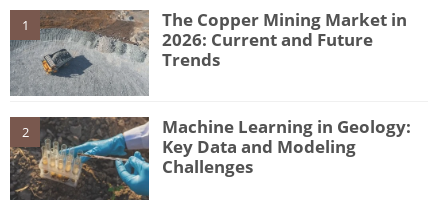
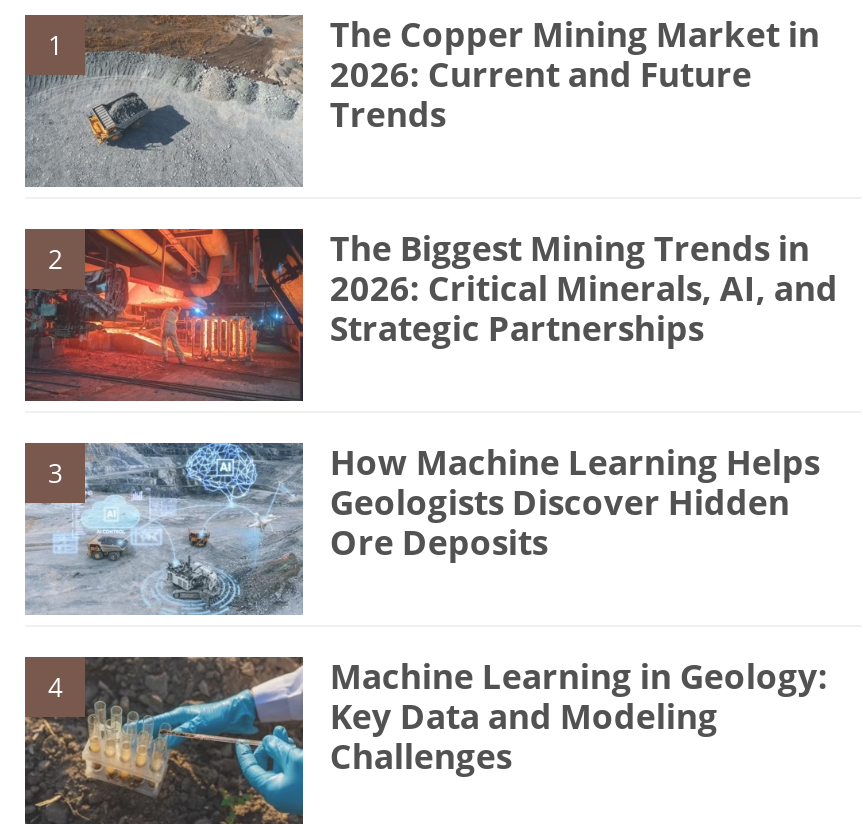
+ [image]
+ The Biggest Mining Trends in
+ 2026: Critical Minerals, AI, and
+ Strategic Partnerships
+ 3
+ How Machine Learning Helps
+ Geologists Discover Hidden
+ Ore Deposits
+ 4

+ [image]
